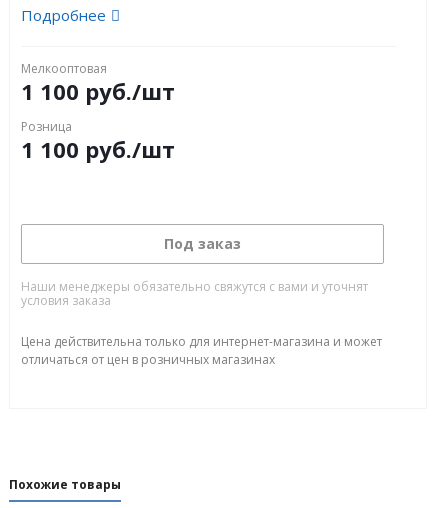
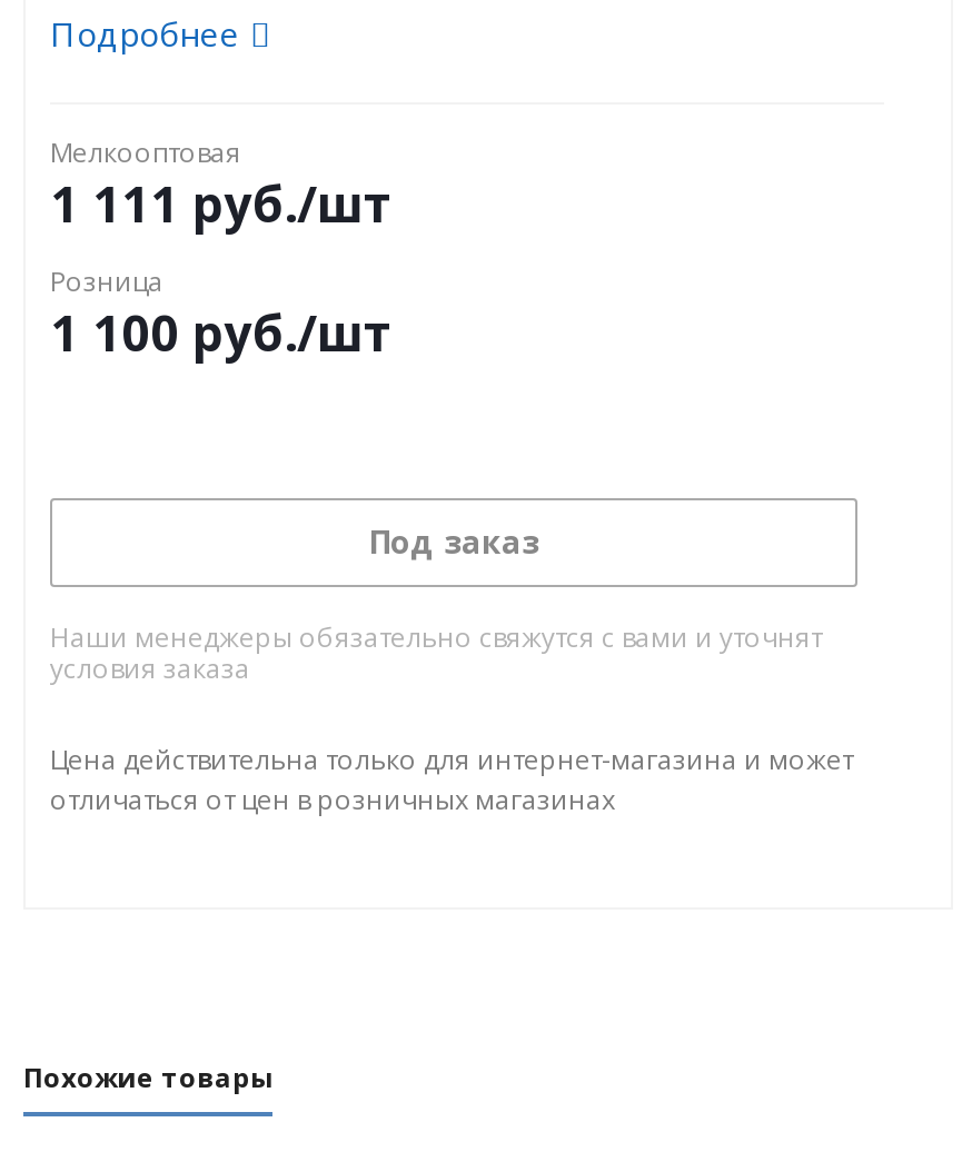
- 1 100 руб./шт
+ 1 111 руб./шт
